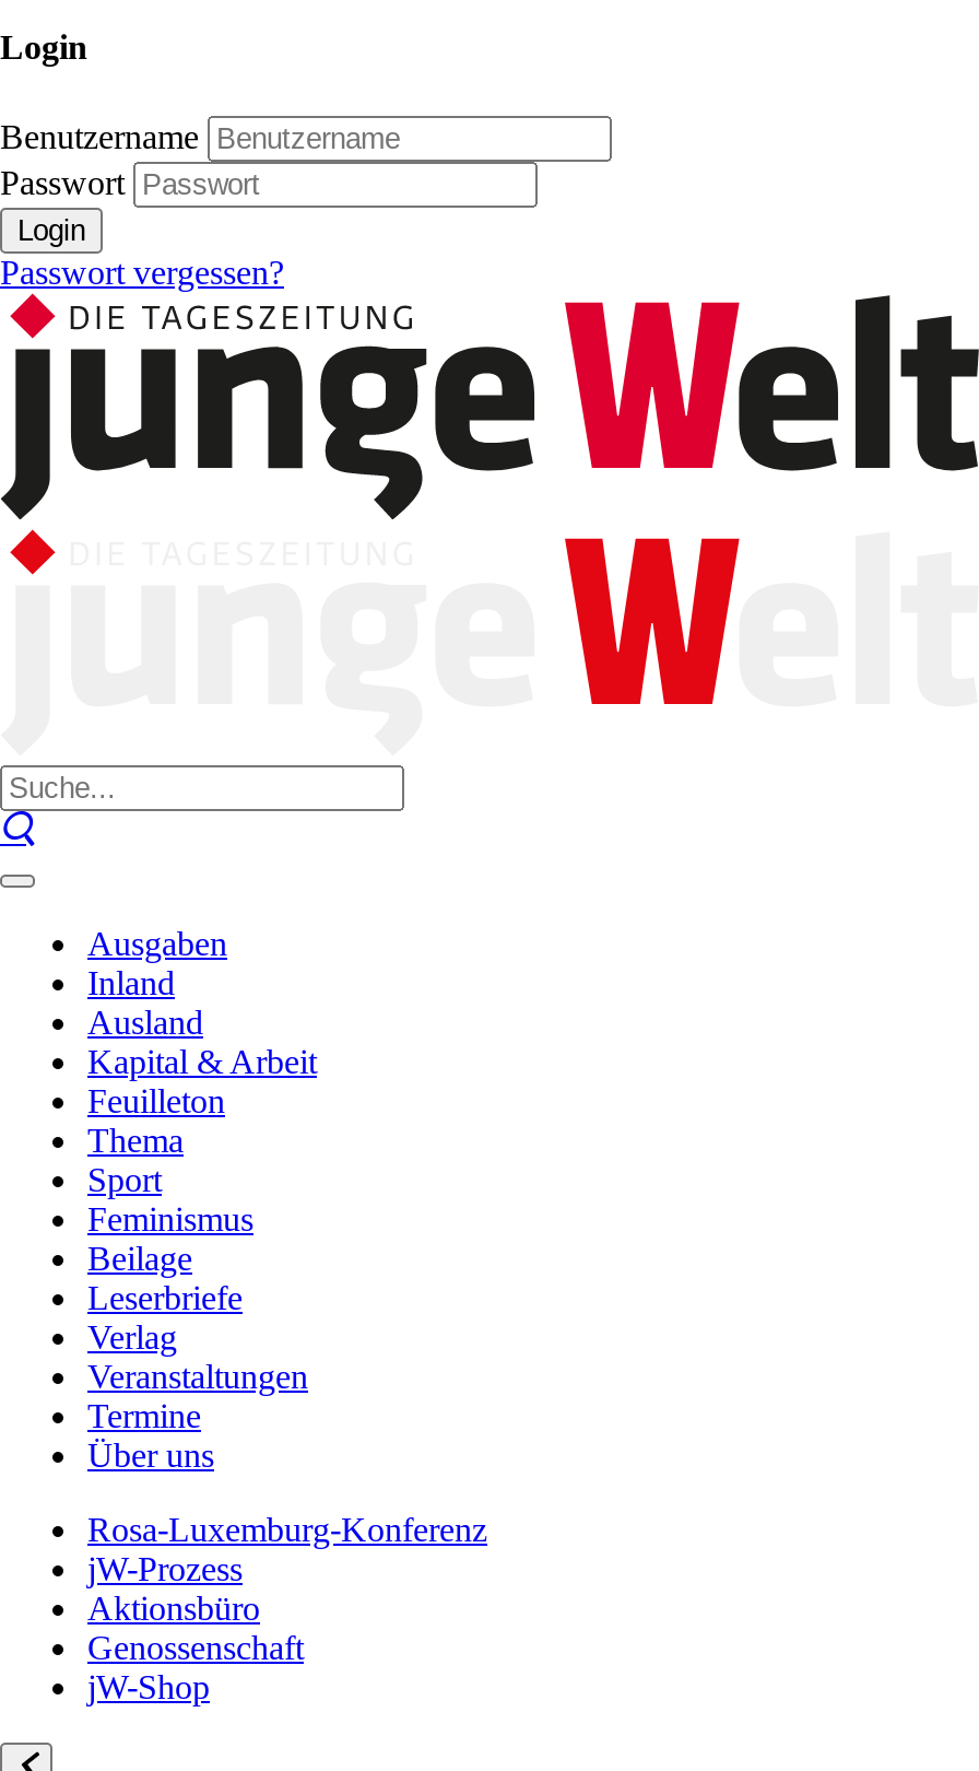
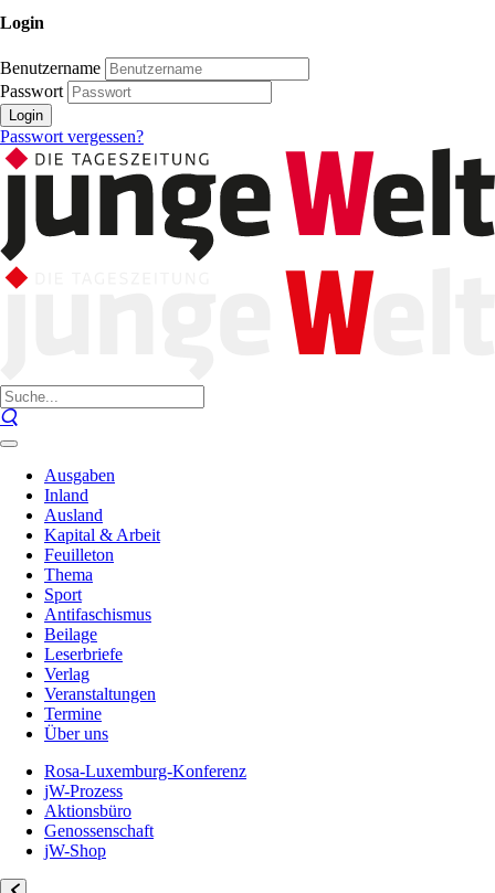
- Feminismus
+ Antifaschismus
